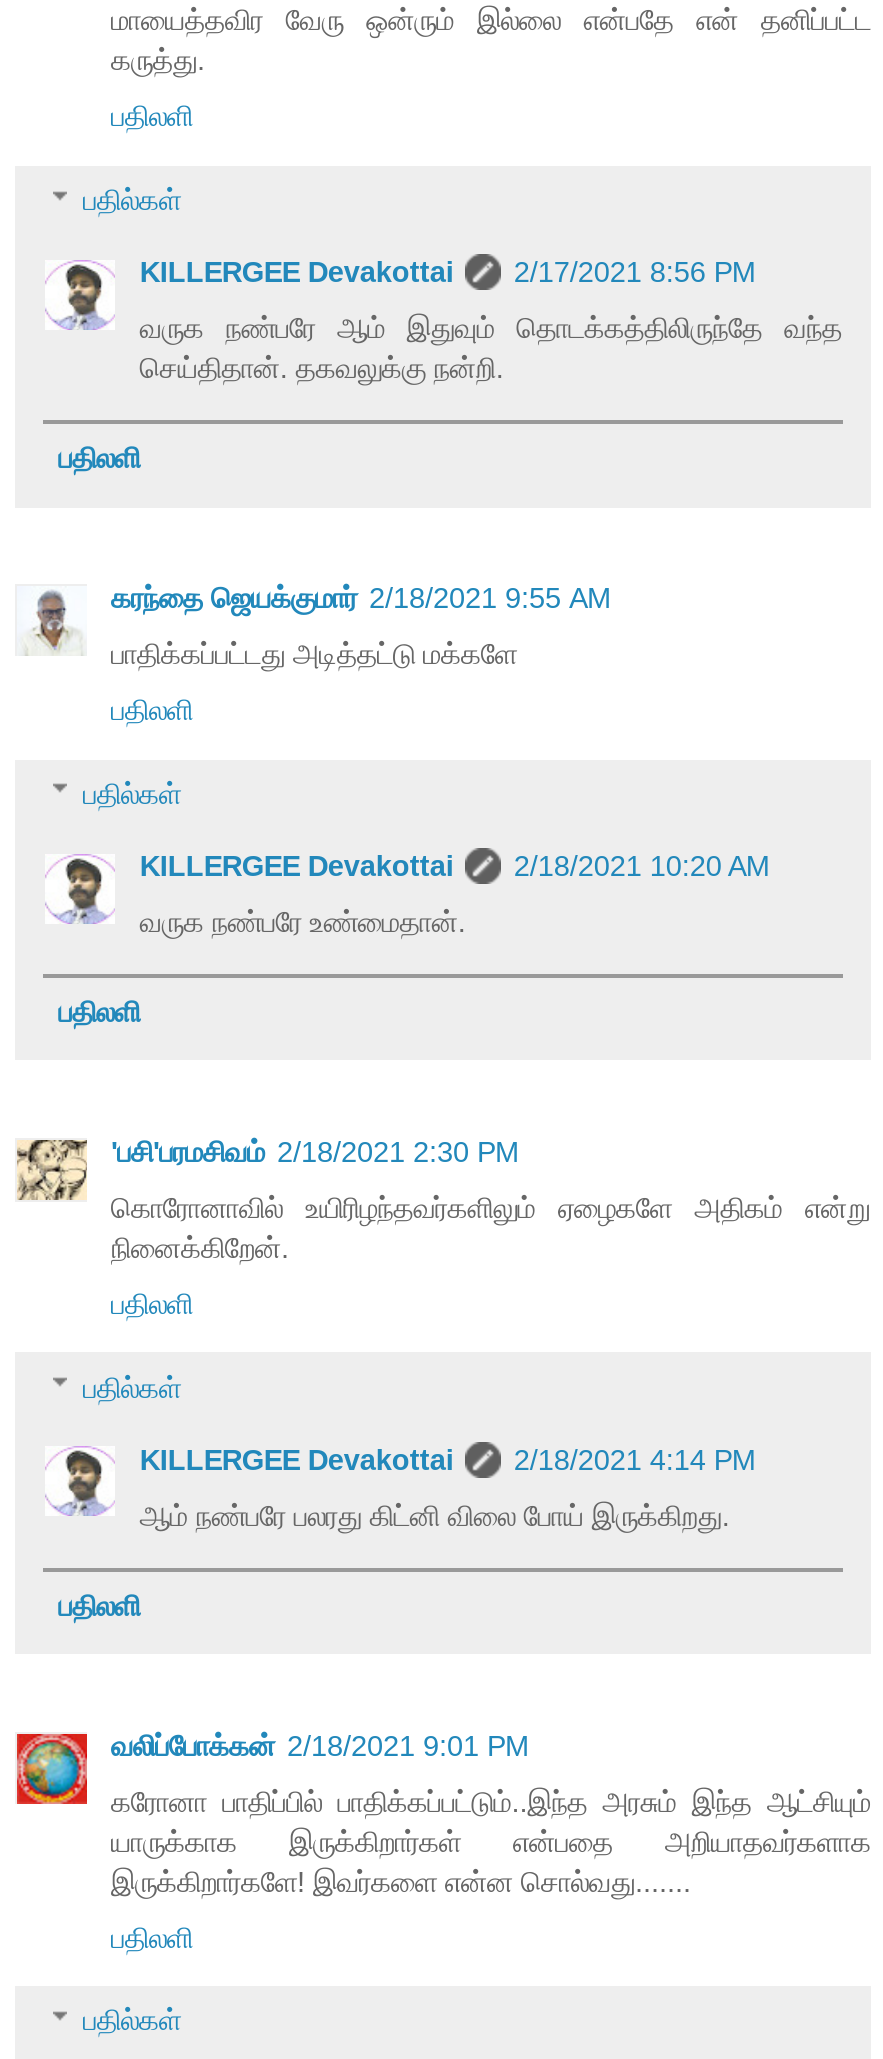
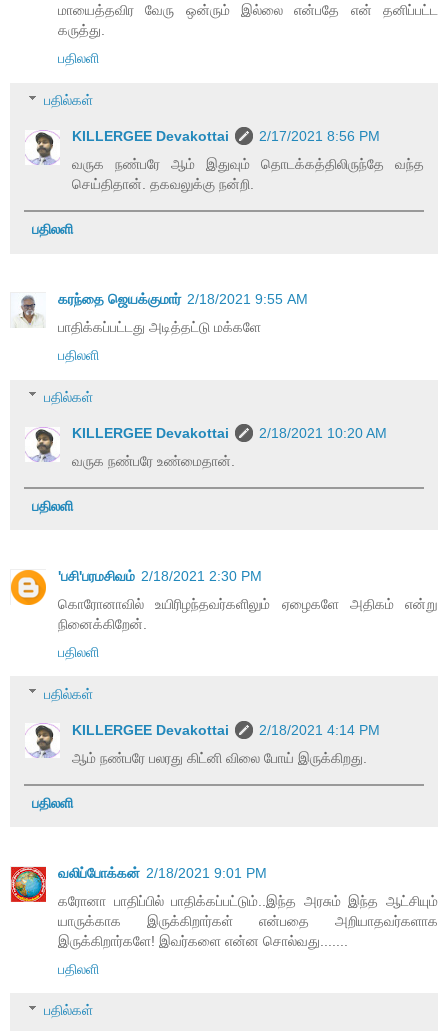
- [image]
+ [image]
